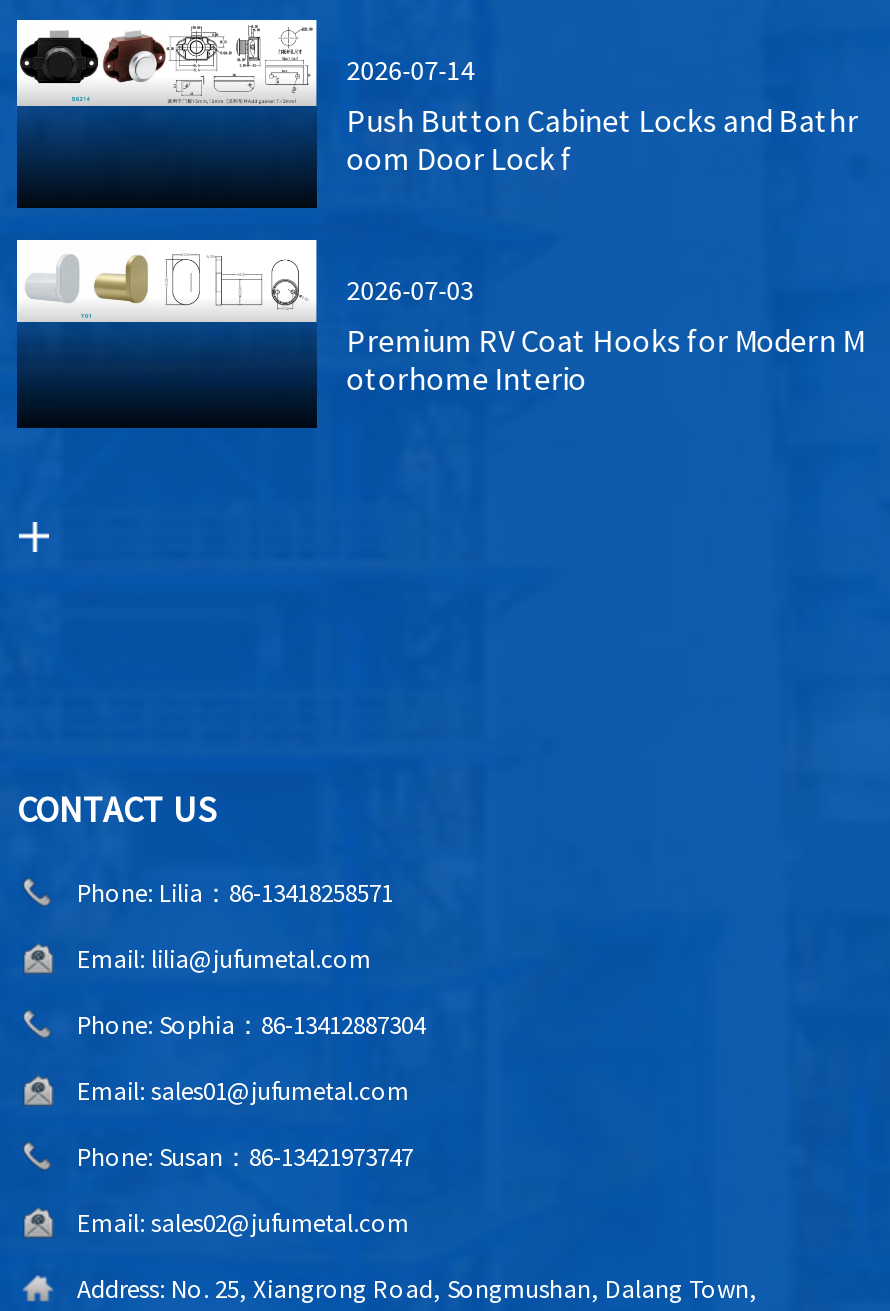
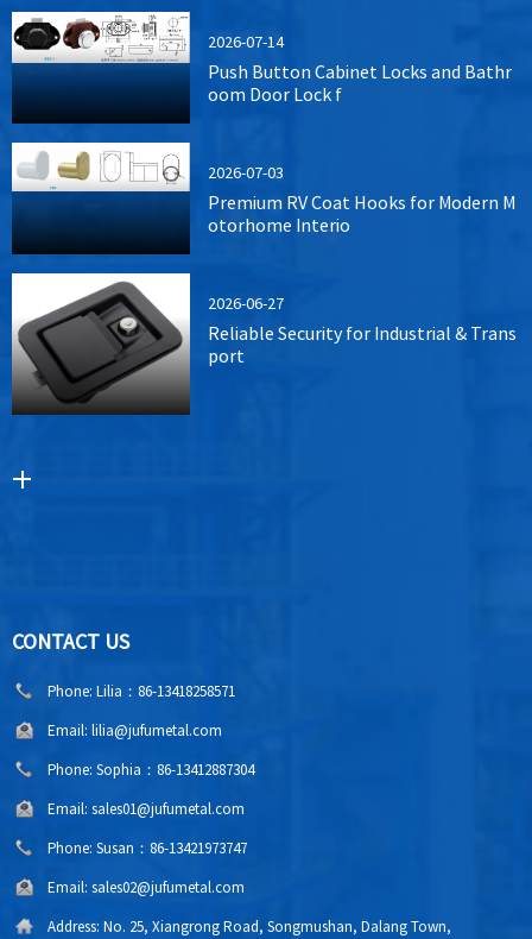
+ [image]
+ 2026-06-27
+ Reliable Security for Industrial & Trans
+ port
